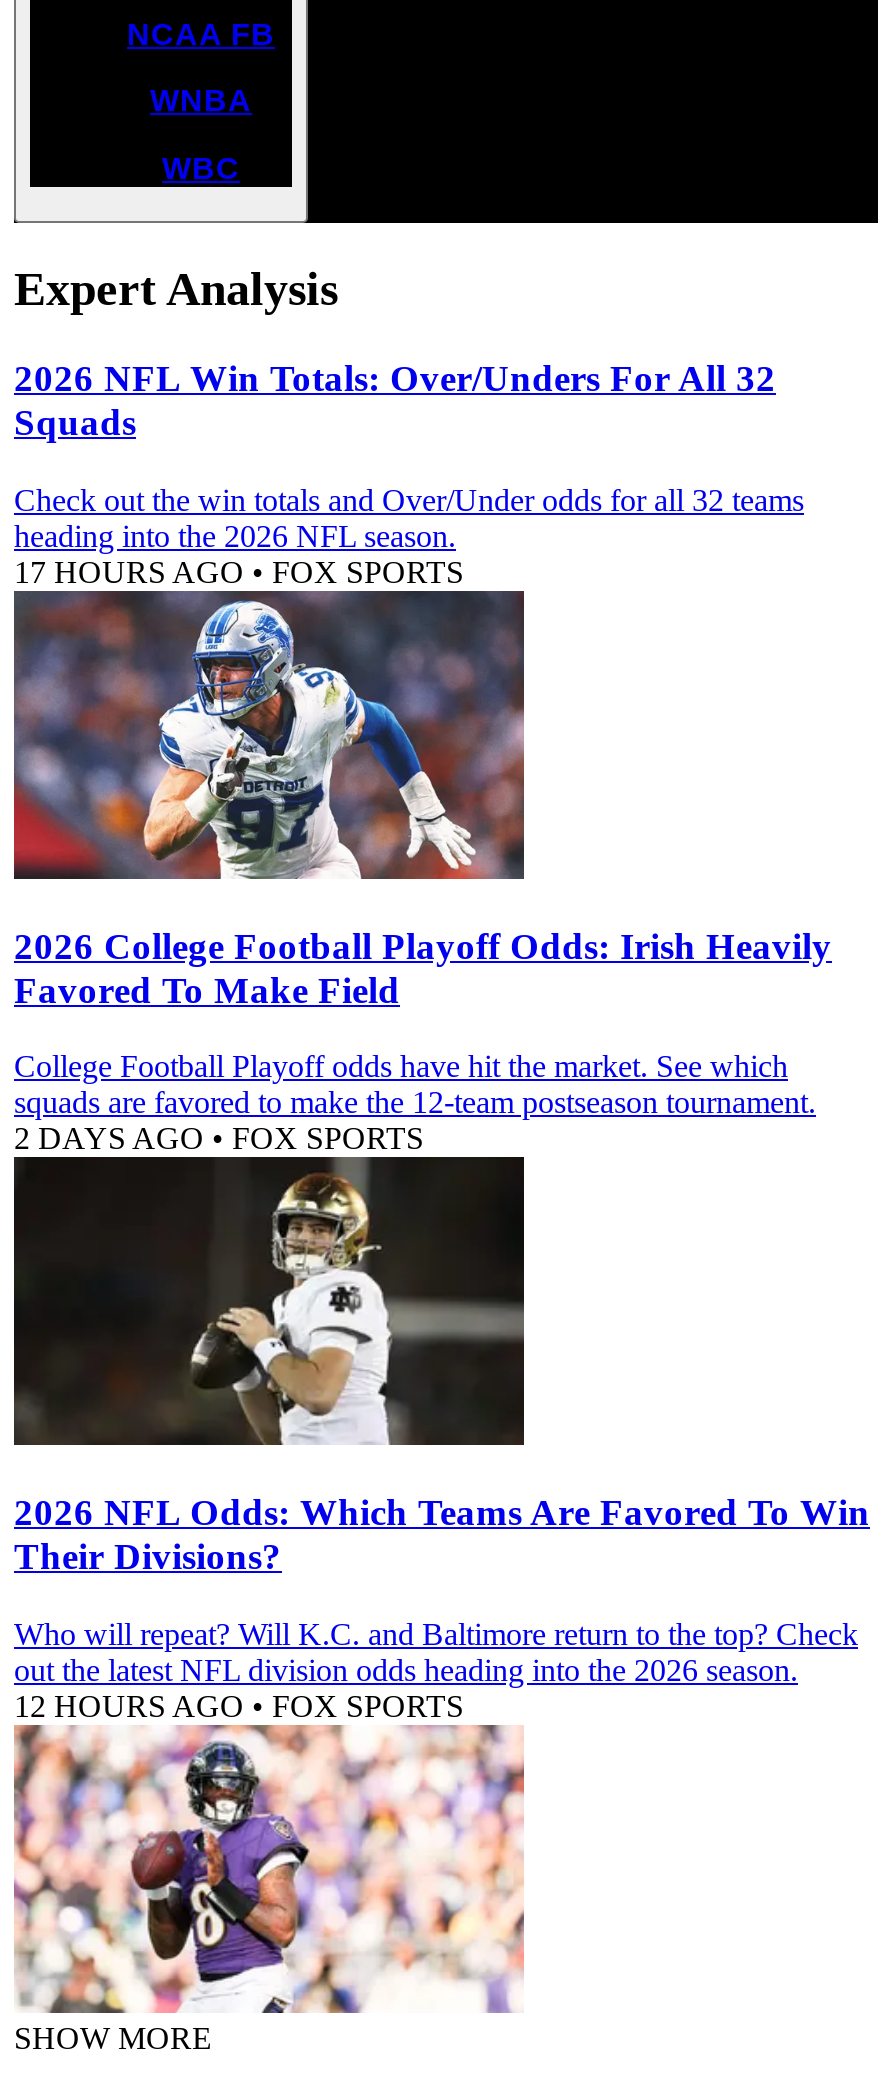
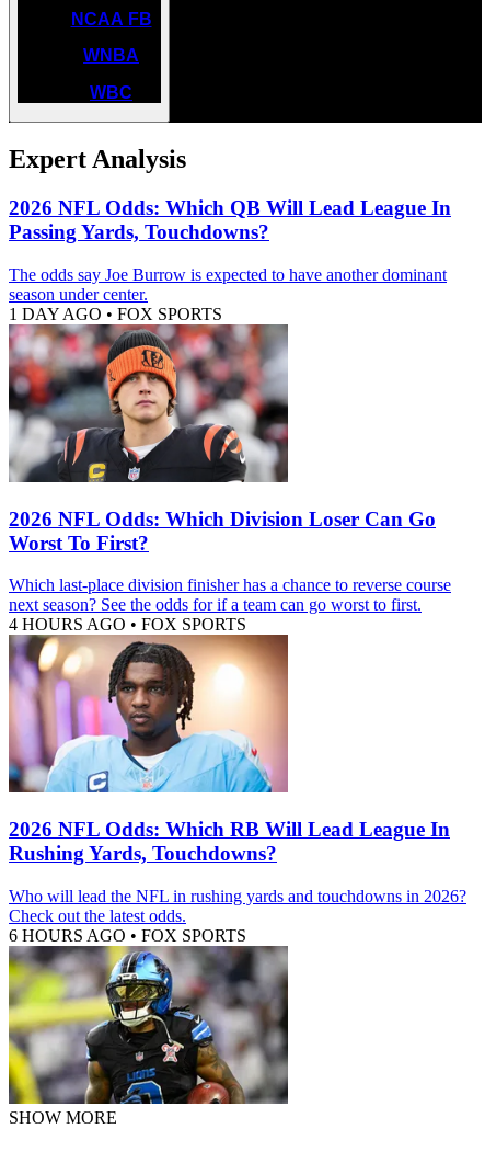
- 2026 NFL Win Totals: Over/Unders For All 32
- Squads
+ 2026 NFL Odds: Which QB Will Lead League In
+ Passing Yards, Touchdowns?

- Check out the win totals and Over/Under odds for all 32 teams
- heading into the 2026 NFL season.
- 17 HOURS AGO • FOX SPORTS
+ The odds say Joe Burrow is expected to have another dominant
+ season under center.
+ 1 DAY AGO • FOX SPORTS

- [image]
- 2026 College Football Playoff Odds: Irish Heavily
- Favored To Make Field
+ [image]
+ 2026 NFL Odds: Which Division Loser Can Go
+ Worst To First?

- [image]
- College Football Playoff odds have hit the market. See which
- squads are favored to make the 12-team postseason tournament.
- 2 DAYS AGO • FOX SPORTS
+ [image]
+ Which last-place division finisher has a chance to reverse course
+ next season? See the odds for if a team can go worst to first.
+ 4 HOURS AGO • FOX SPORTS

- 2026 NFL Odds: Which Teams Are Favored To Win
- Their Divisions?
+ 2026 NFL Odds: Which RB Will Lead League In
+ Rushing Yards, Touchdowns?

- Who will repeat? Will K.C. and Baltimore return to the top? Check
- out the latest NFL division odds heading into the 2026 season.
- 12 HOURS AGO • FOX SPORTS
+ Who will lead the NFL in rushing yards and touchdowns in 2026?
+ Check out the latest odds.
+ 6 HOURS AGO • FOX SPORTS

- [image]
+ [image]
